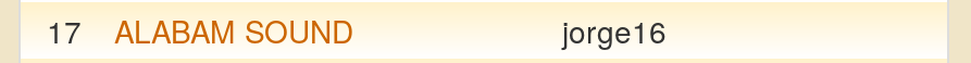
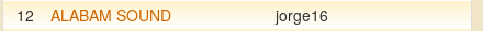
- 17 ALABAM SOUND
+ 12 ALABAM SOUND
